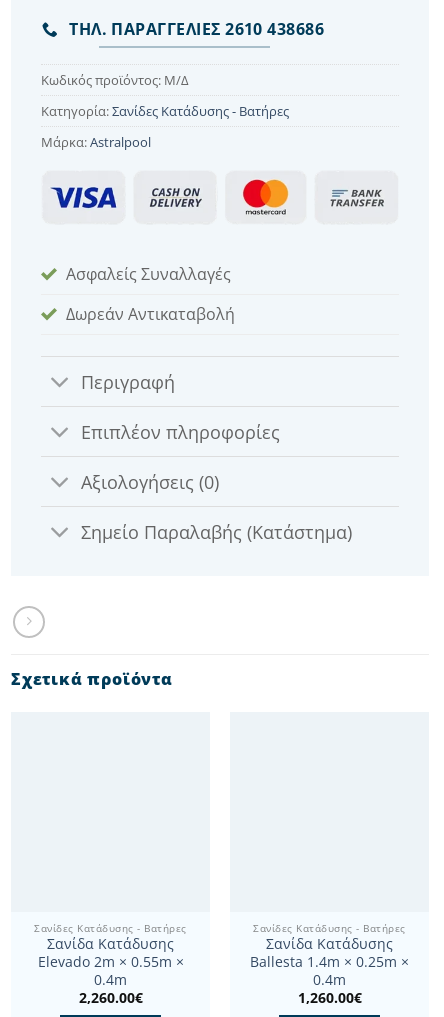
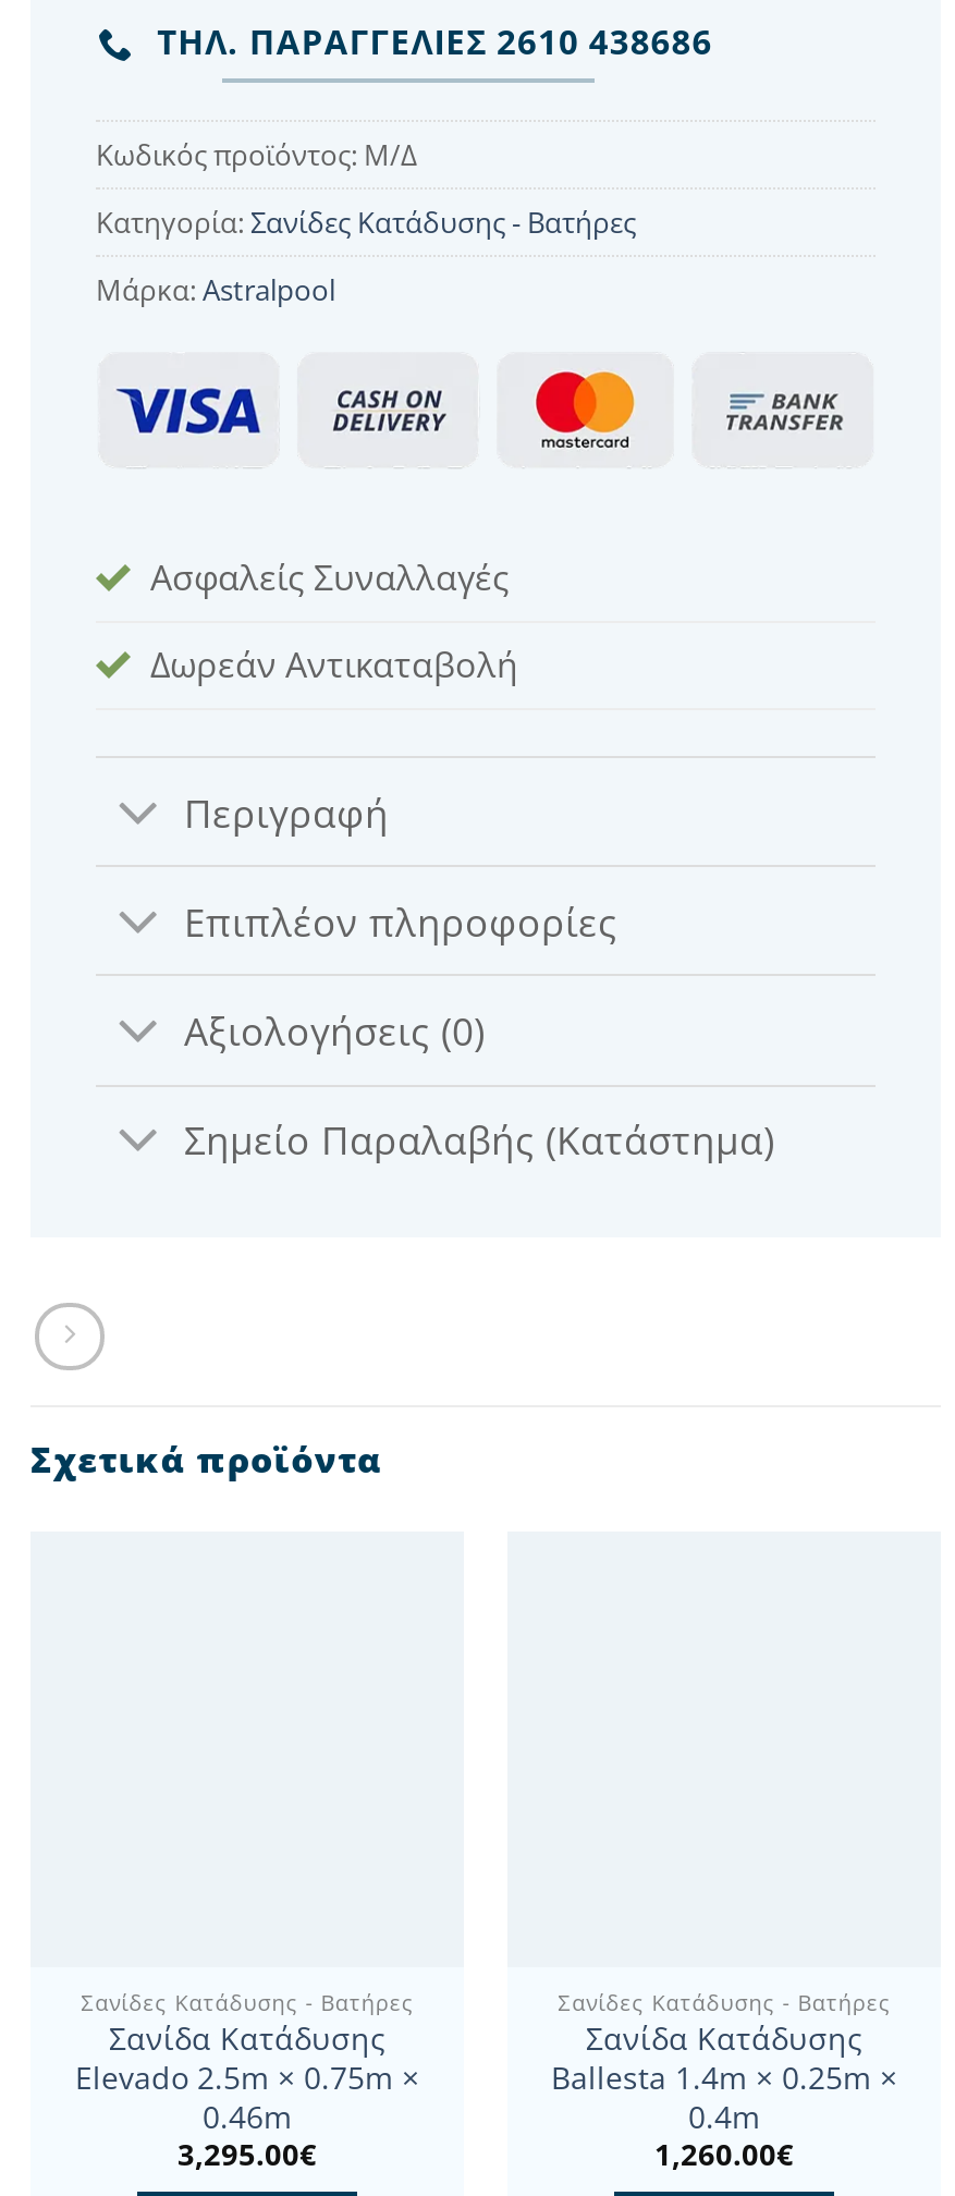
- Elevado 2m × 0.55m ×
- 0.4m
- 2,260.00€
+ Elevado 2.5m × 0.75m ×
+ 0.46m
+ 3,295.00€
